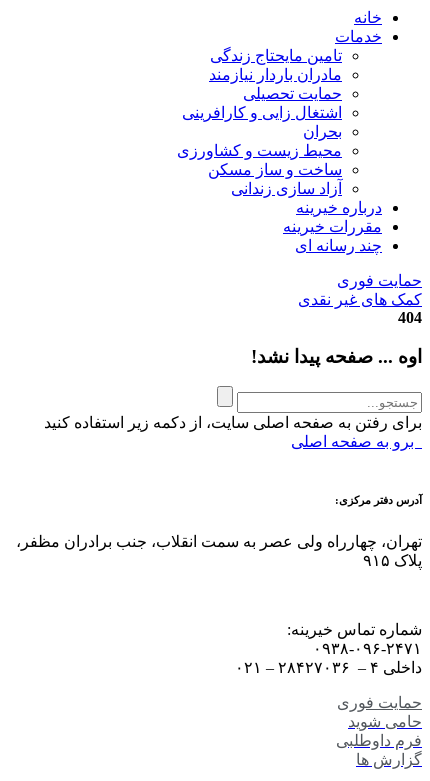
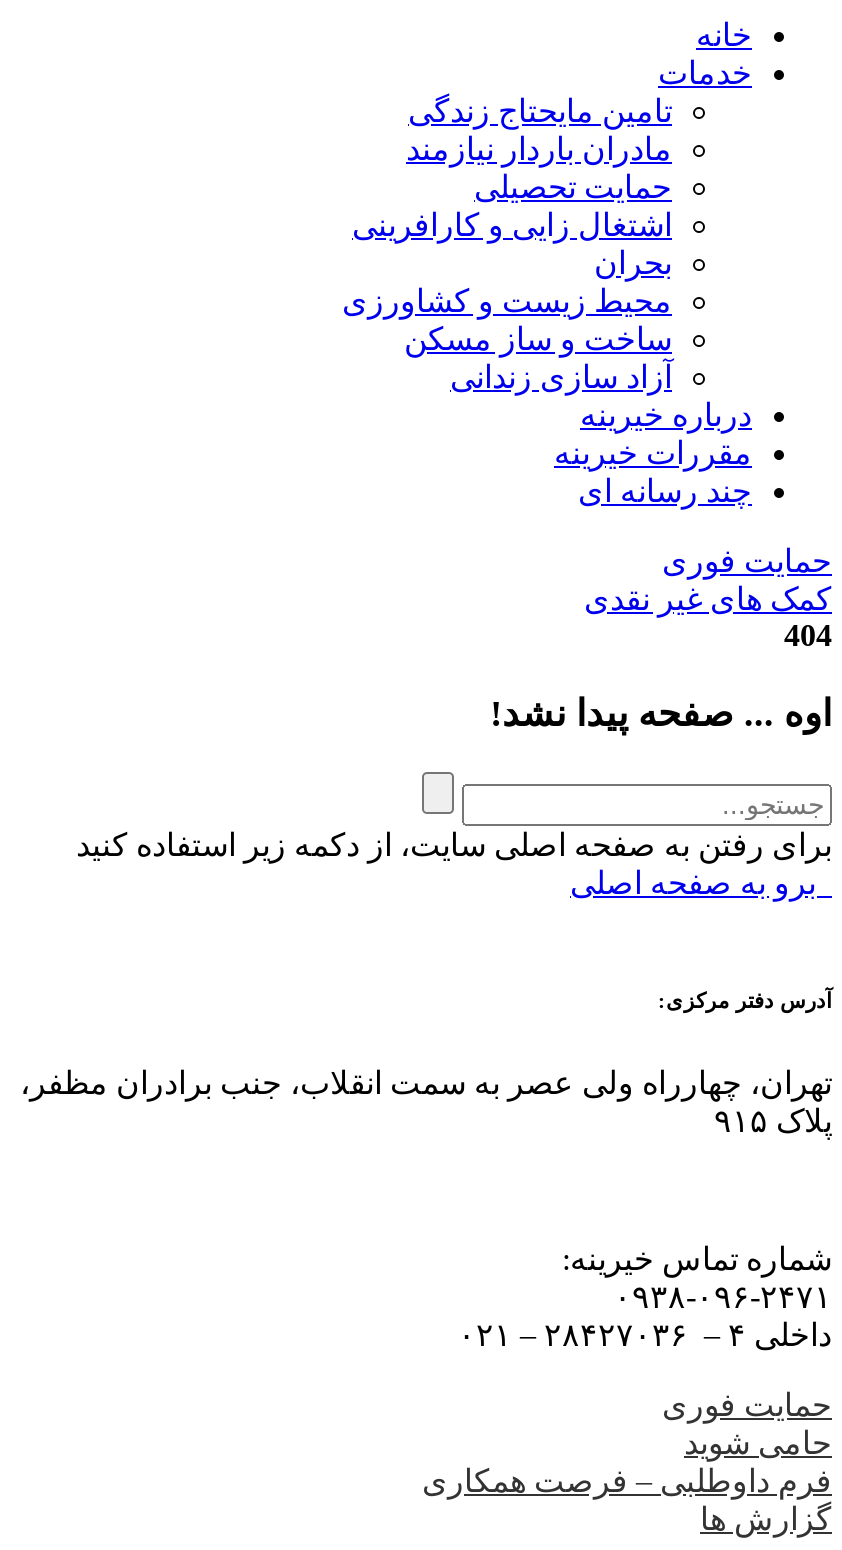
- فرم داوطلبی
+ فرم داوطلبی – فرصت همکاری
